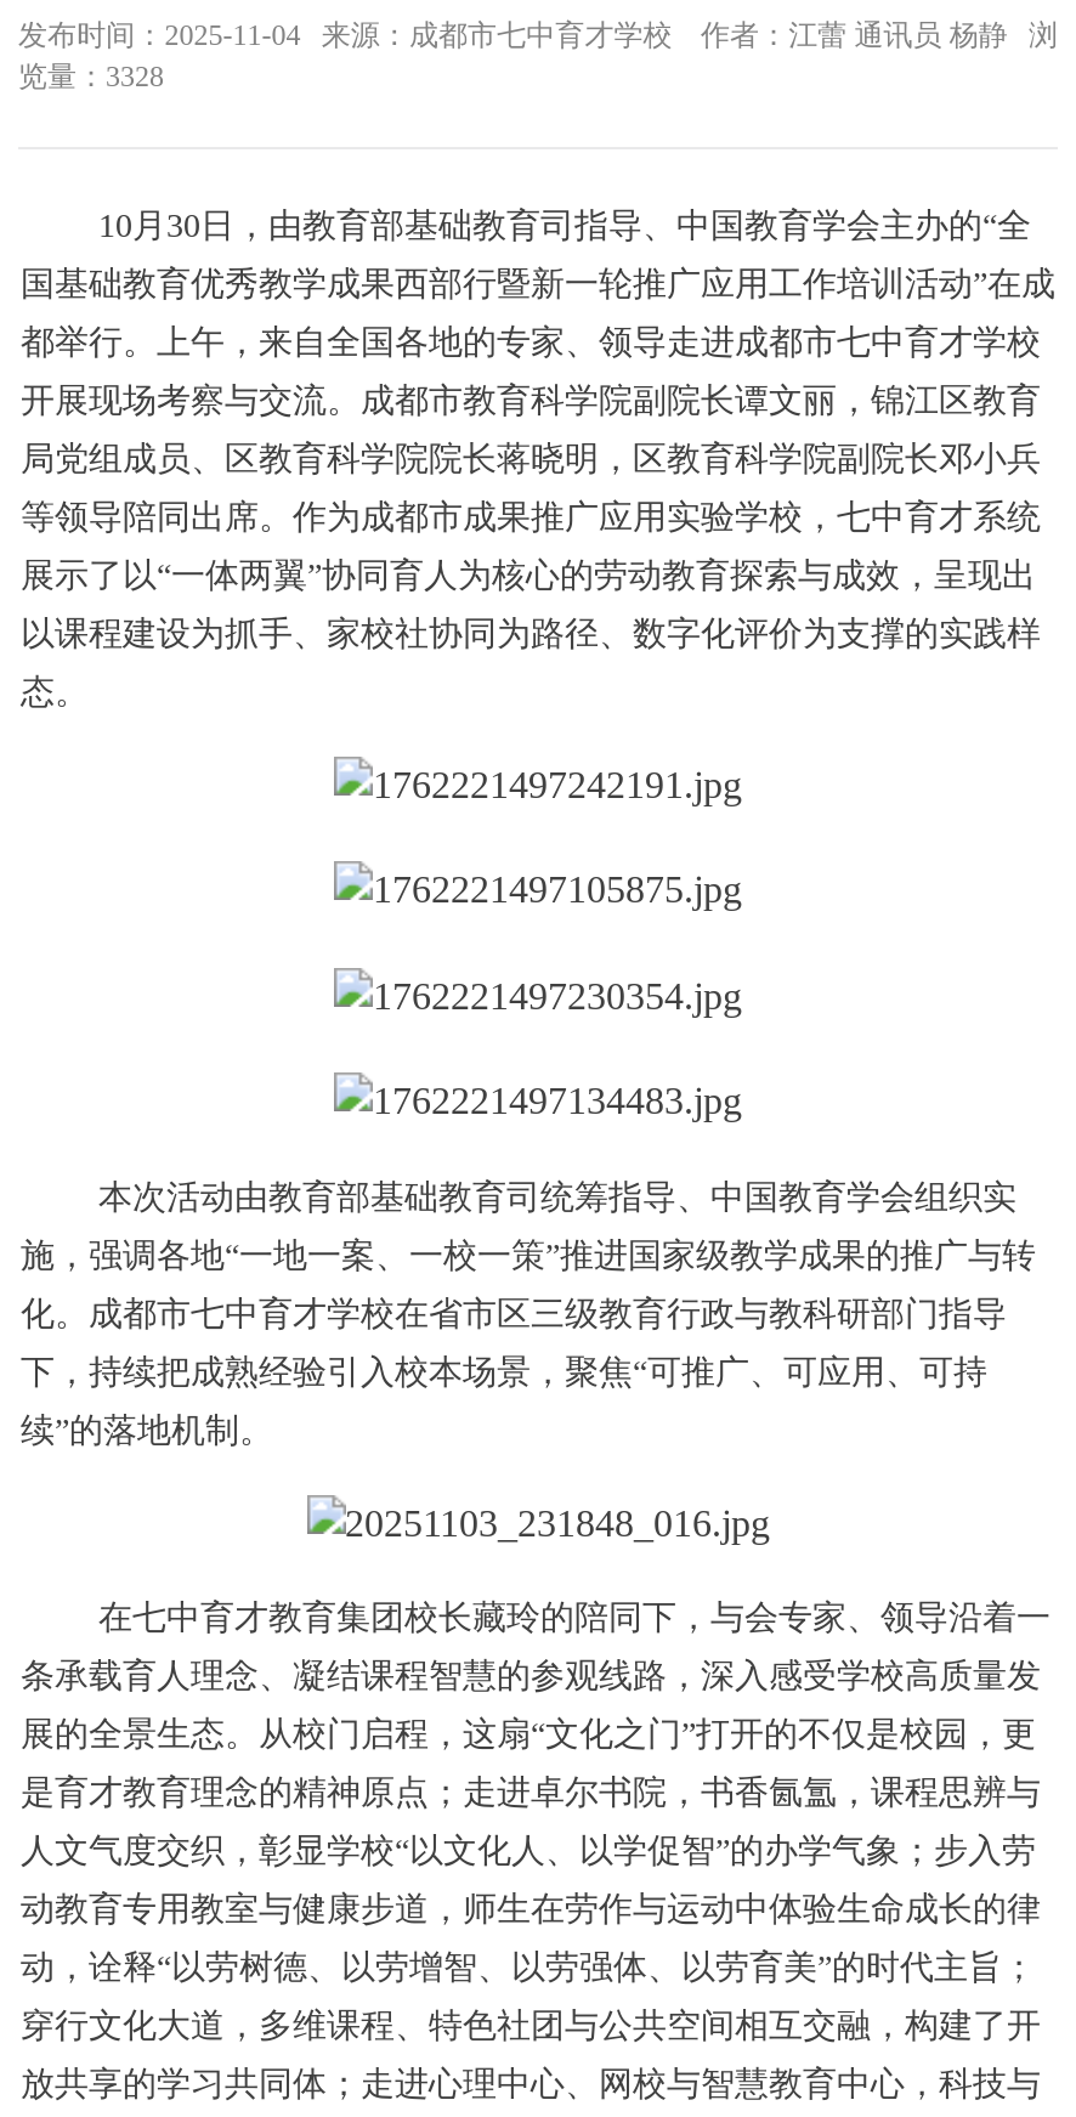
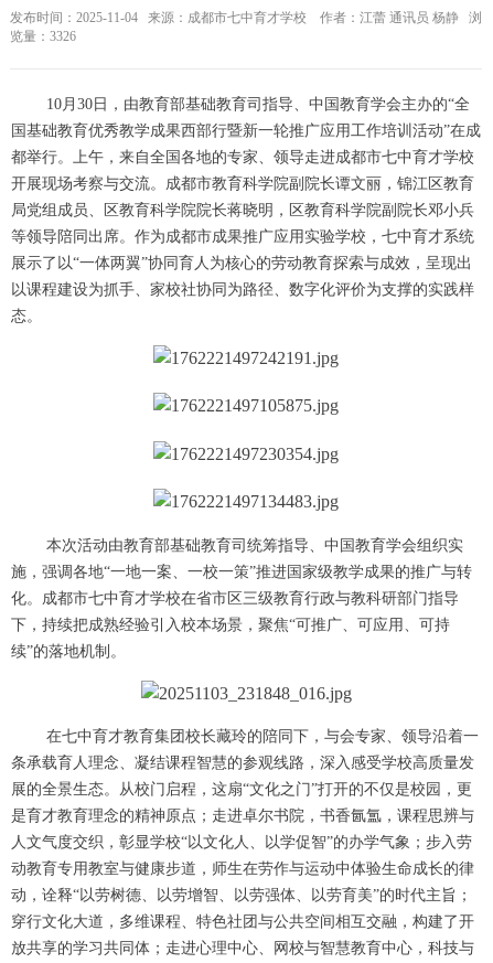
- 览量：3328
+ 览量：3326
